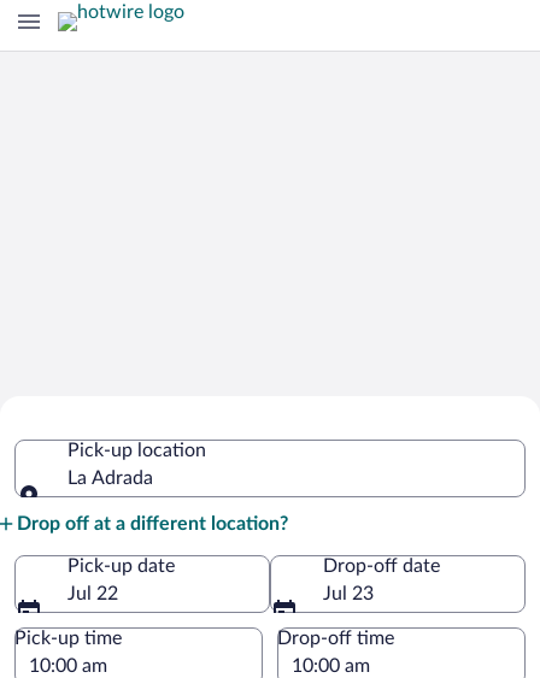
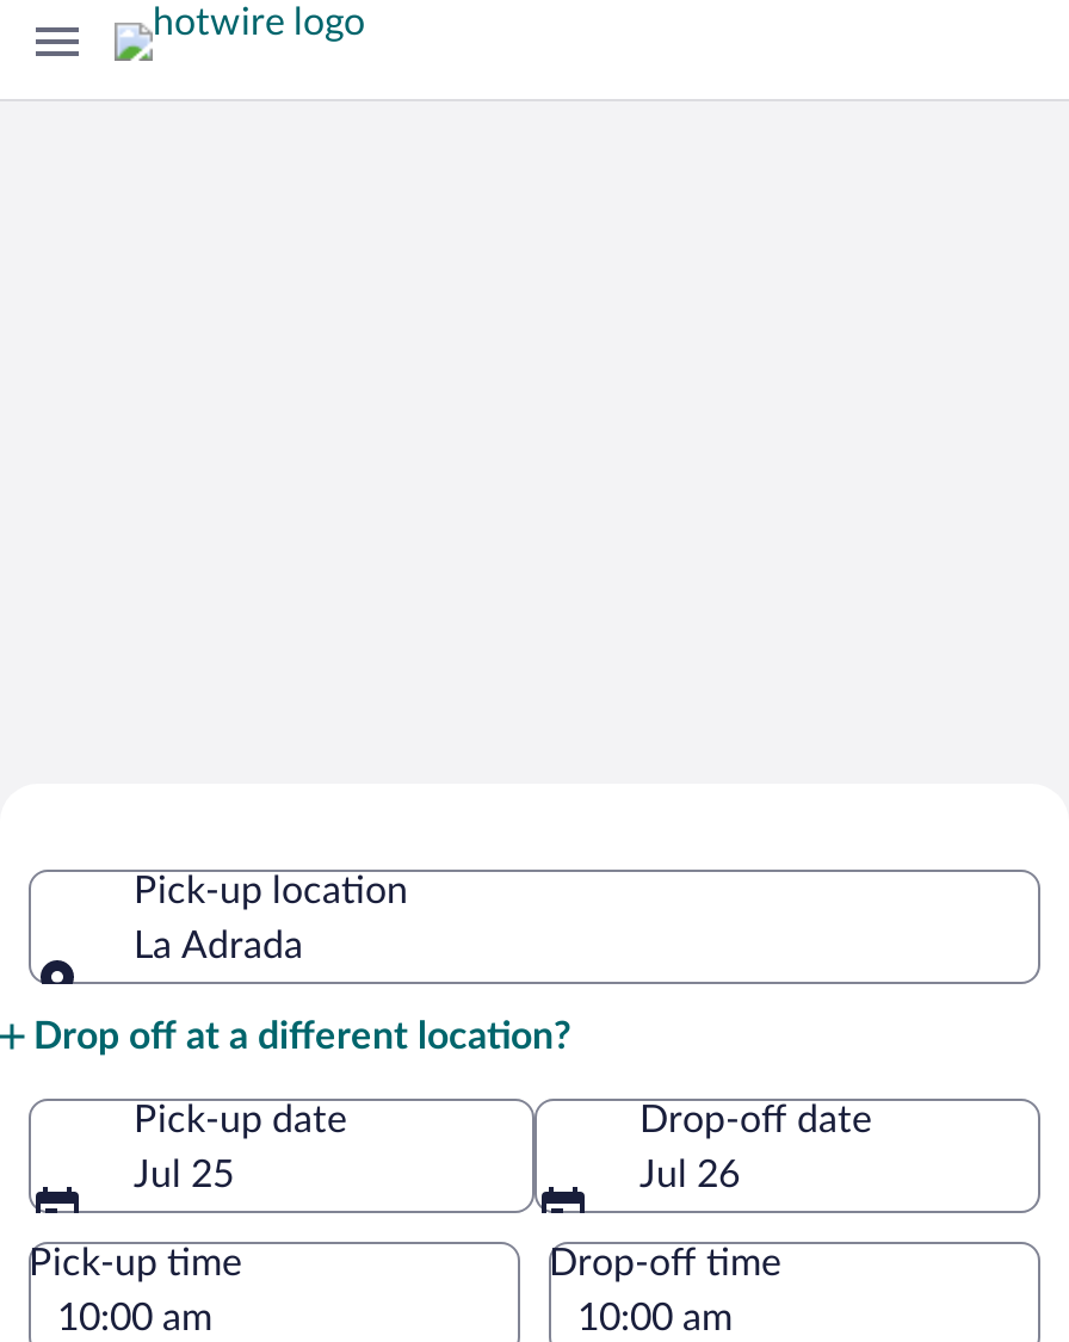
- Jul 22
+ Jul 25

- Jul 23
+ Jul 26
